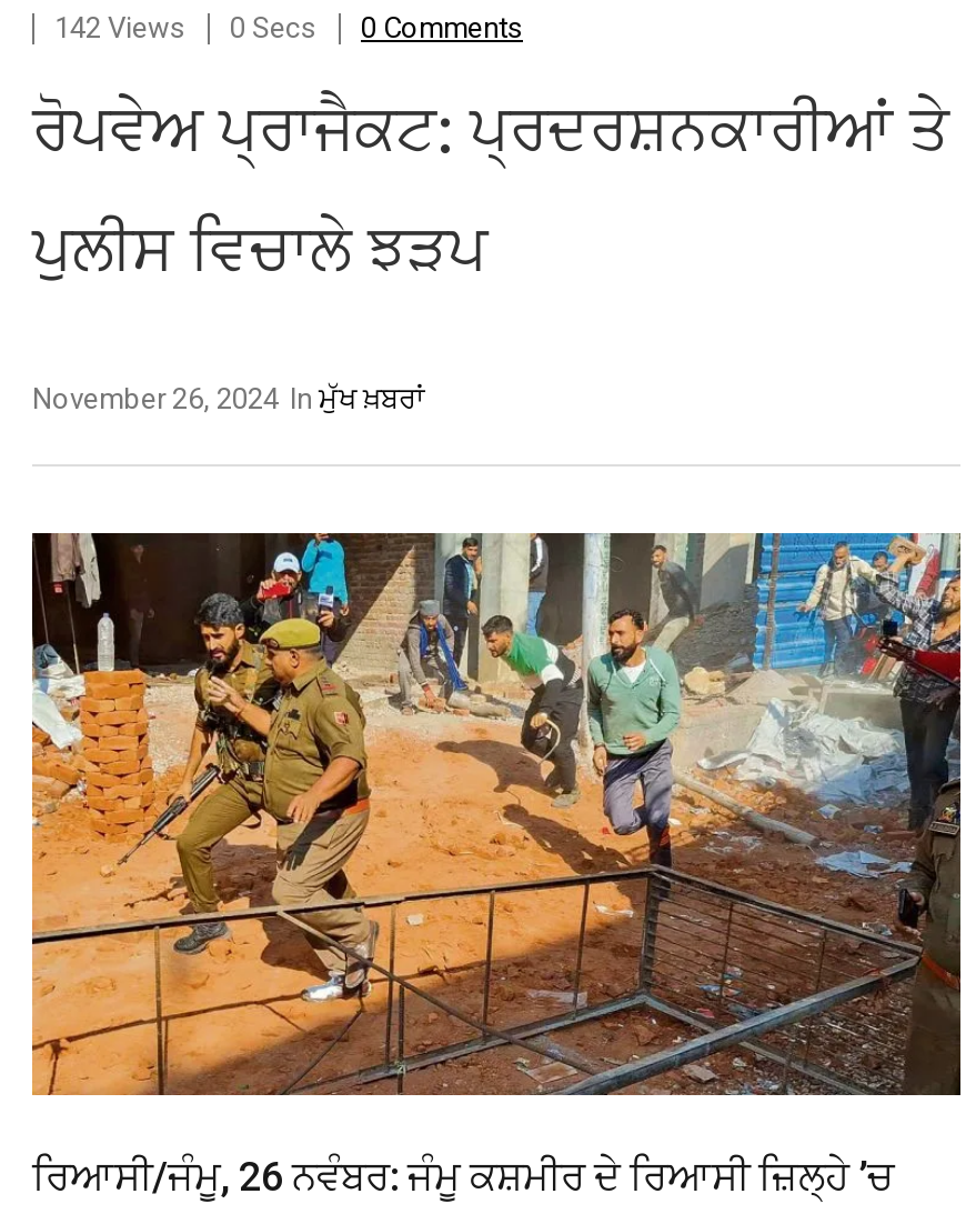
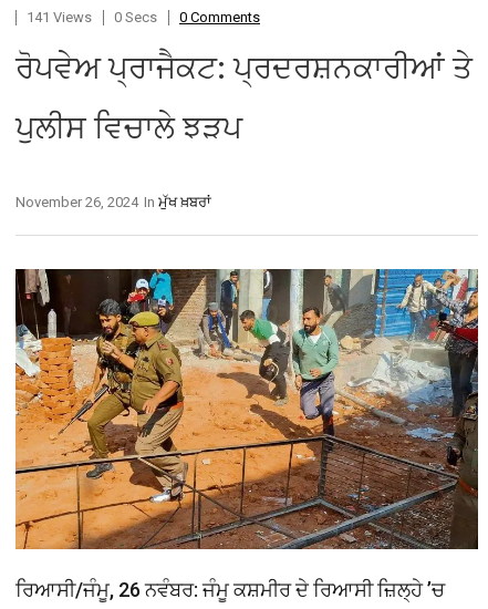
- 142 Views 0 Secs 0 Comments
+ 141 Views 0 Secs 0 Comments
